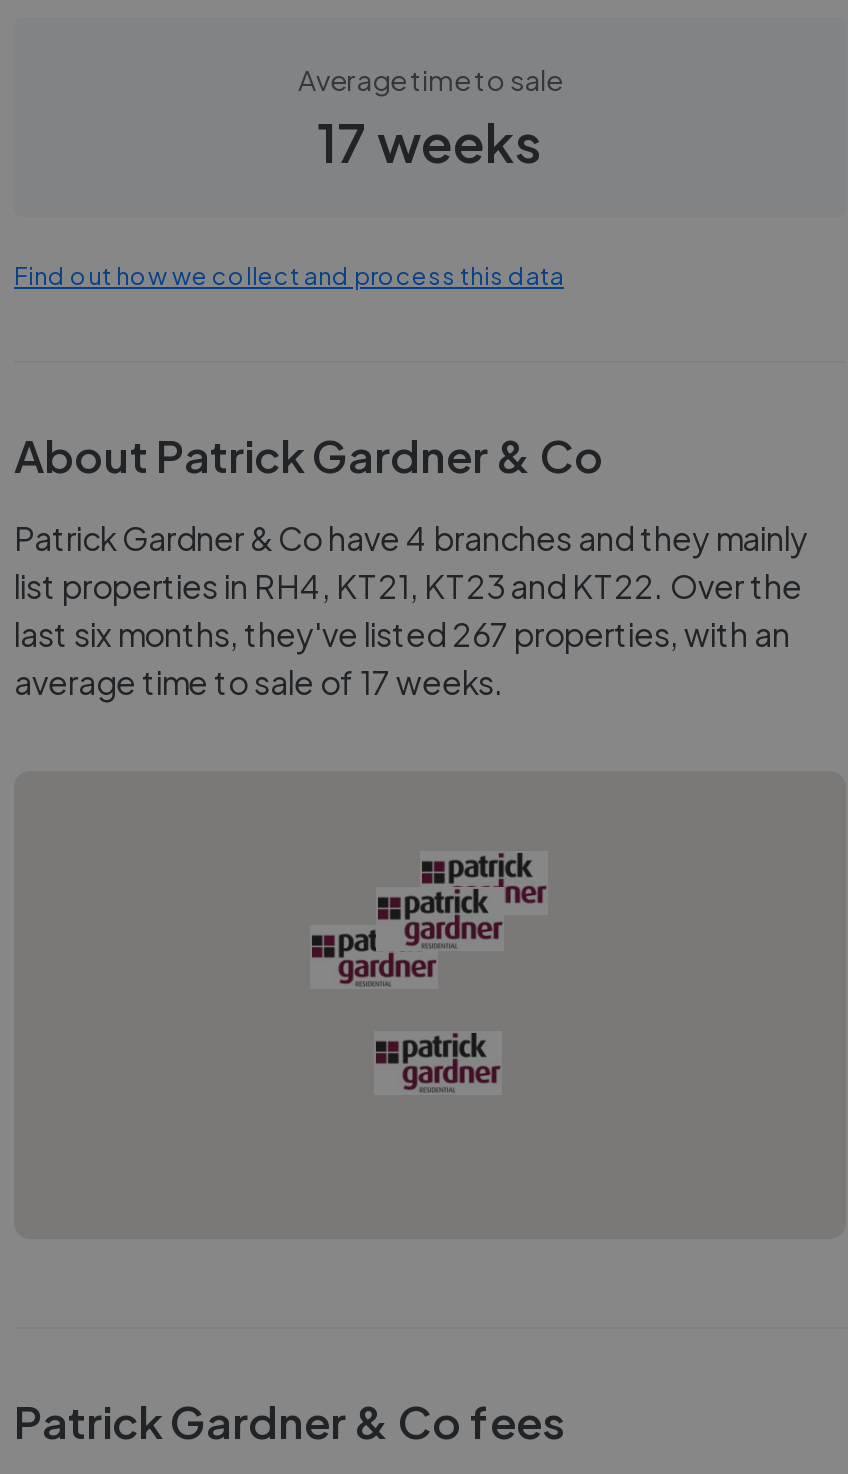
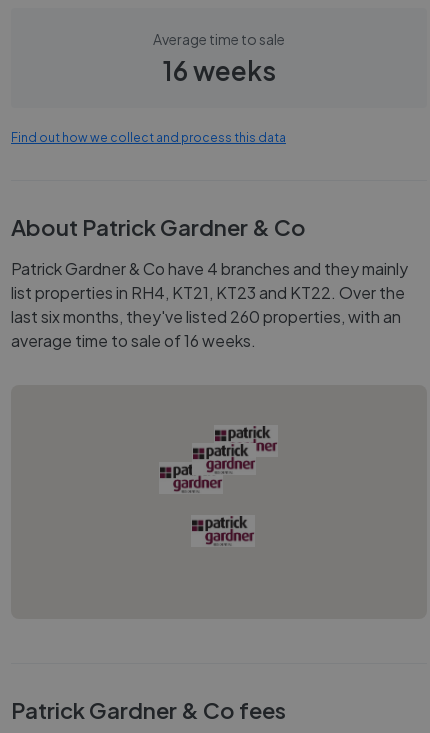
- 17 weeks
+ 16 weeks

- last six months, they've listed 267 properties, with an
+ last six months, they've listed 260 properties, with an

- average time to sale of 17 weeks.
+ average time to sale of 16 weeks.
